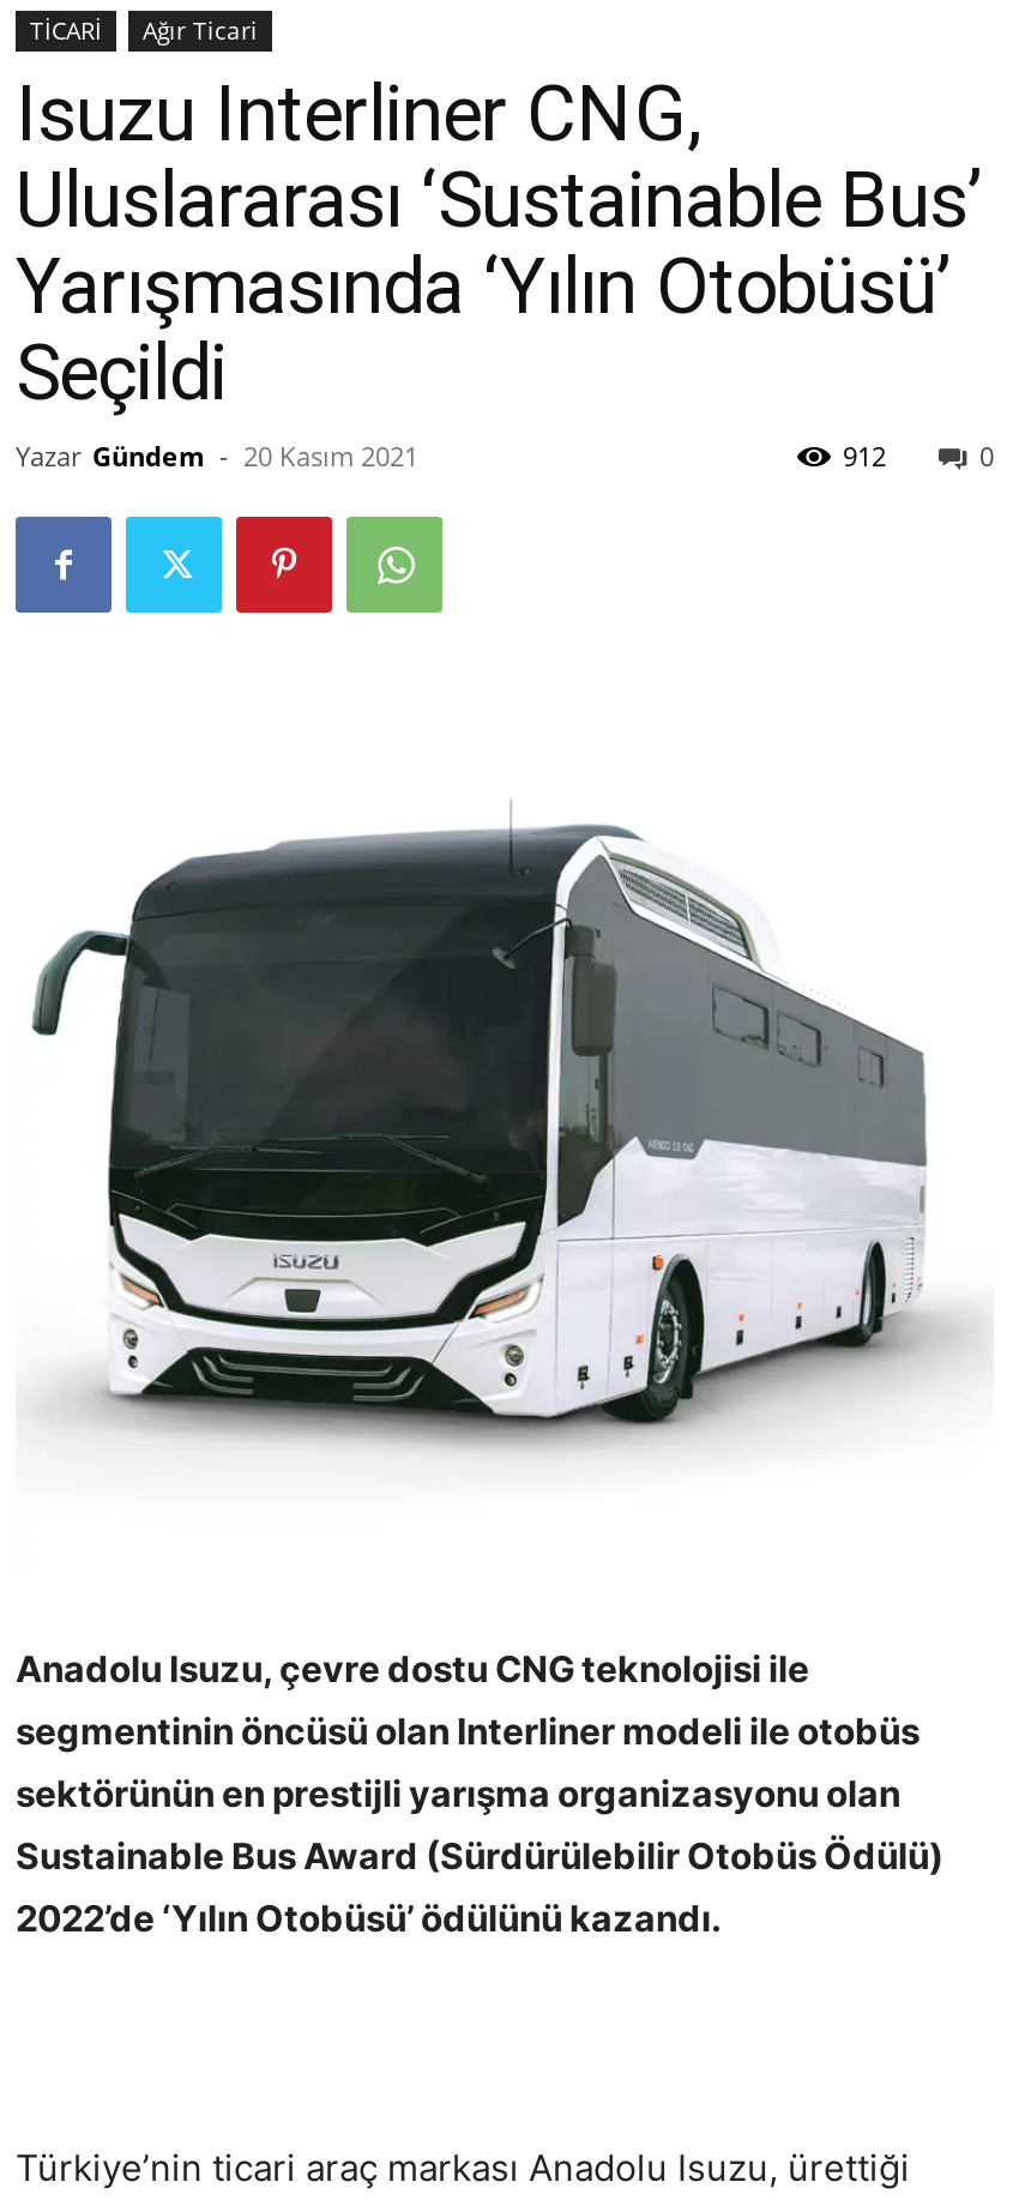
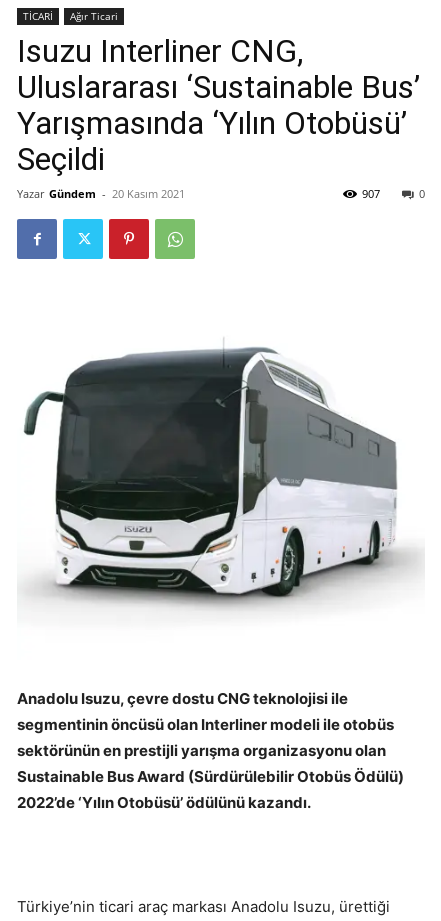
- 912
+ 907
